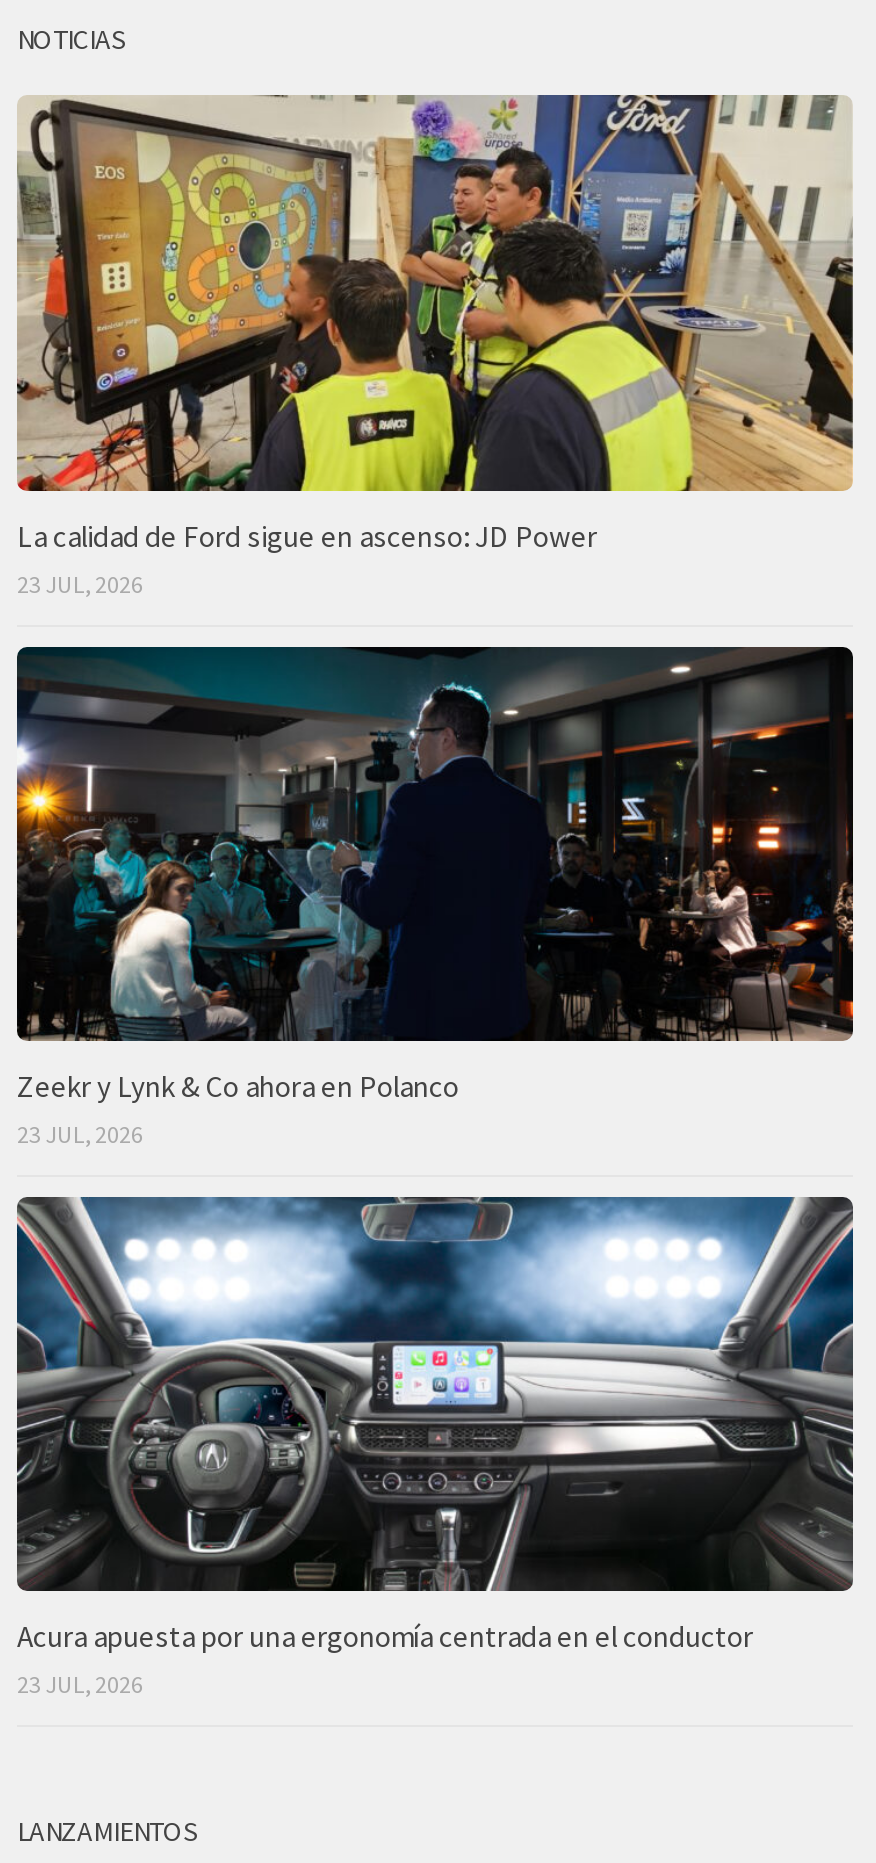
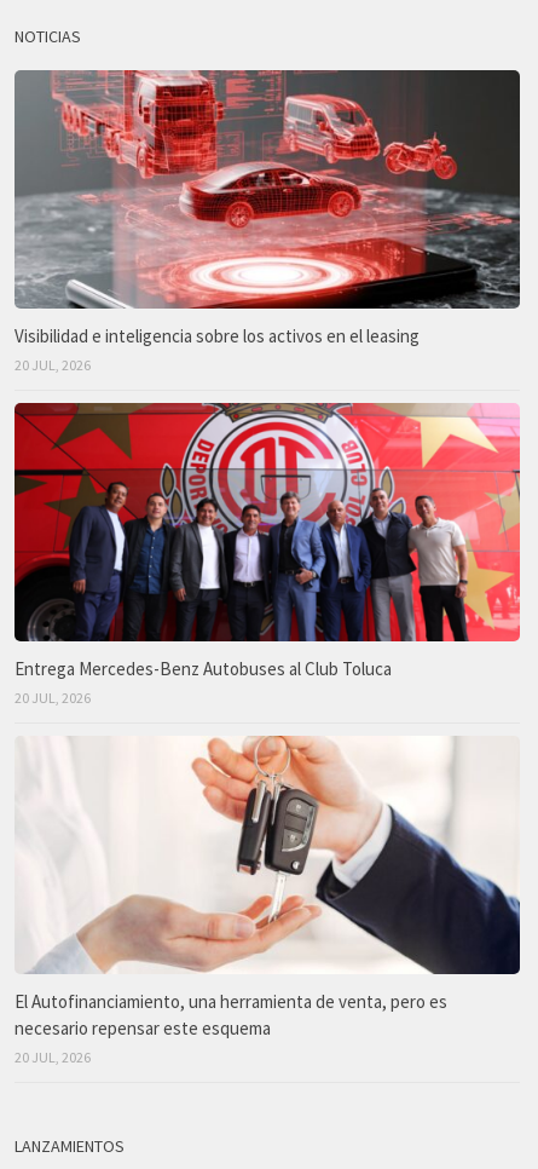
- [image]
- La calidad de Ford sigue en ascenso: JD Power
- 23 JUL, 2026
+ [image]
+ Visibilidad e inteligencia sobre los activos en el leasing
+ 20 JUL, 2026

- [image]
- Zeekr y Lynk & Co ahora en Polanco
- 23 JUL, 2026
+ [image]
+ Entrega Mercedes-Benz Autobuses al Club Toluca
+ 20 JUL, 2026

- [image]
- Acura apuesta por una ergonomía centrada en el conductor
- 23 JUL, 2026
+ [image]
+ El Autofinanciamiento, una herramienta de venta, pero es
+ necesario repensar este esquema
+ 20 JUL, 2026
